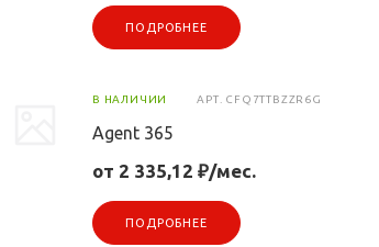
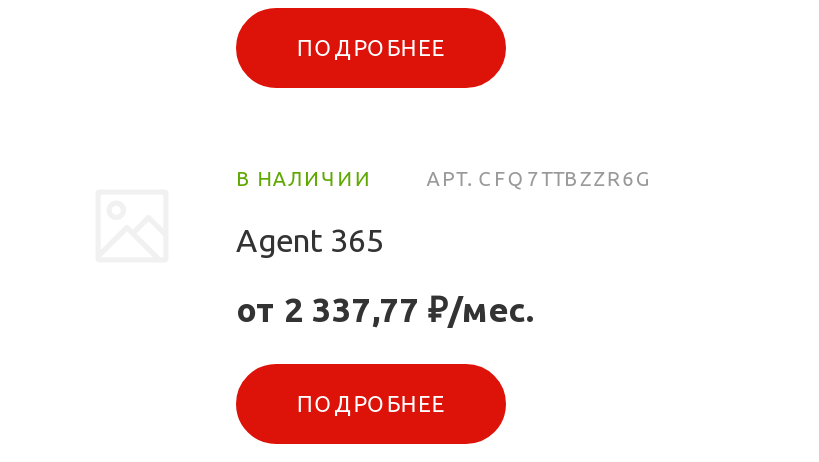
- от 2 335,12 ₽/мес.
+ от 2 337,77 ₽/мес.
